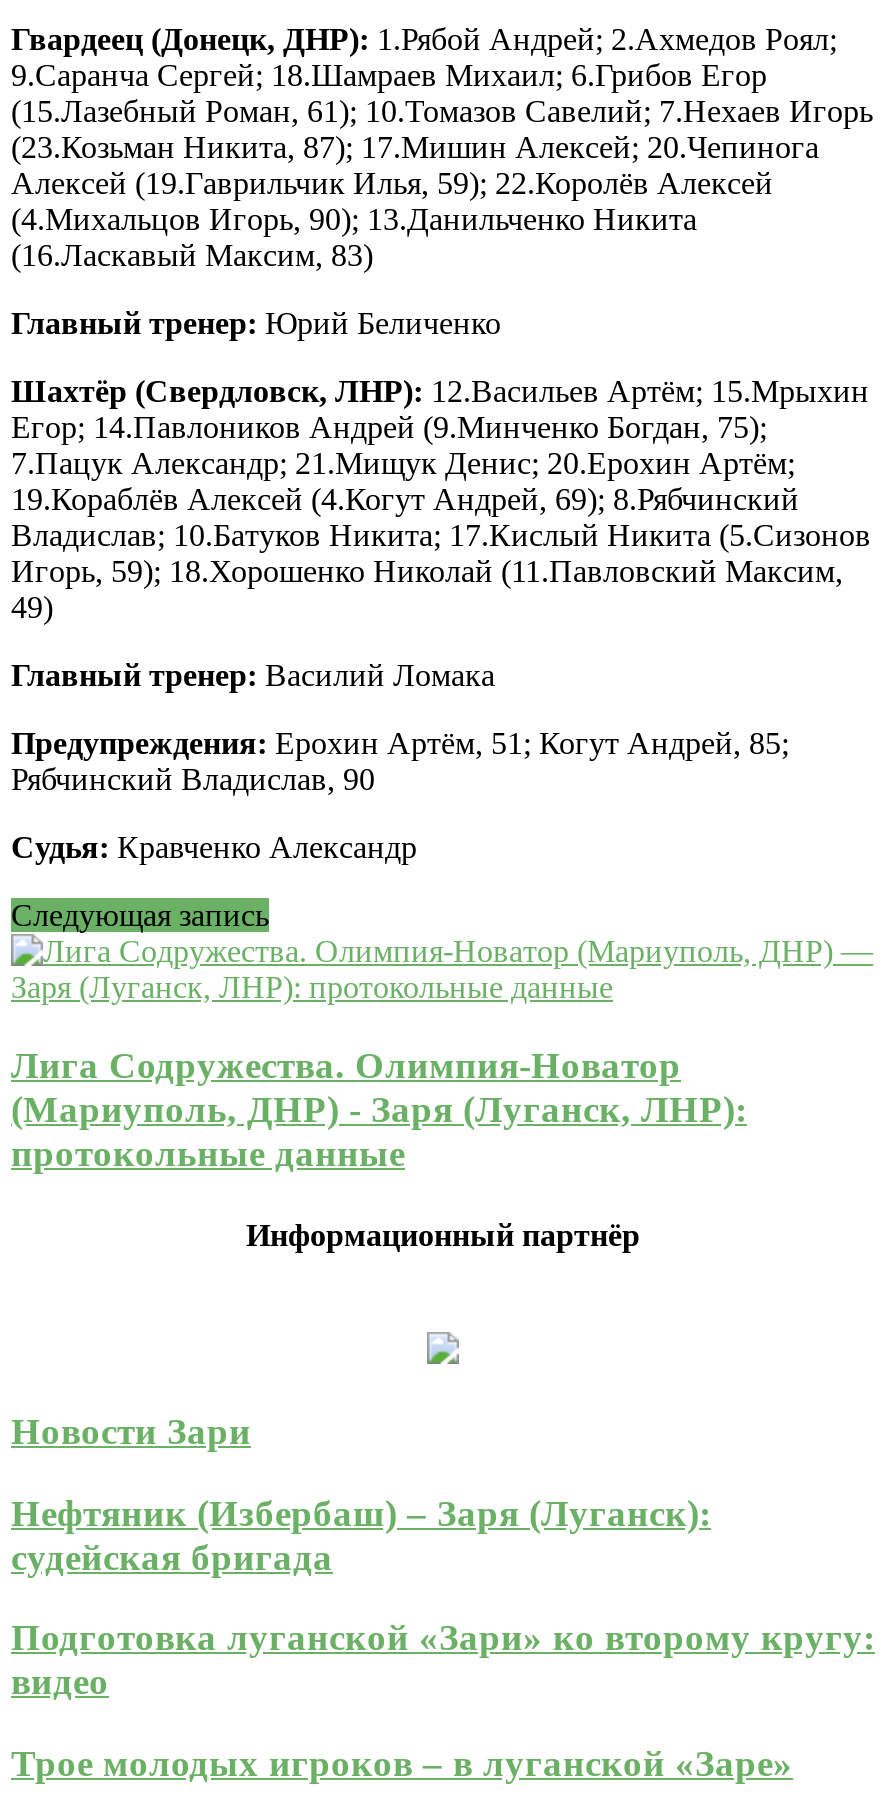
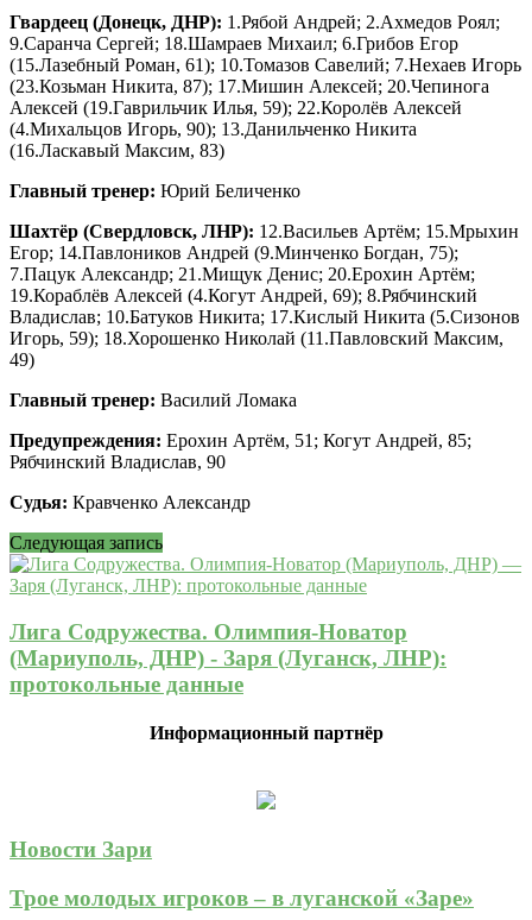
- Нефтяник (Избербаш) – Заря (Луганск):
- судейская бригада
- Подготовка луганской «Зари» ко второму кругу:
- видео
